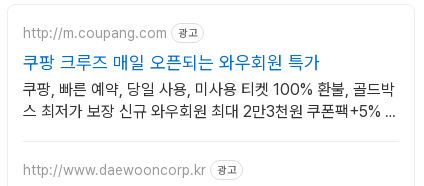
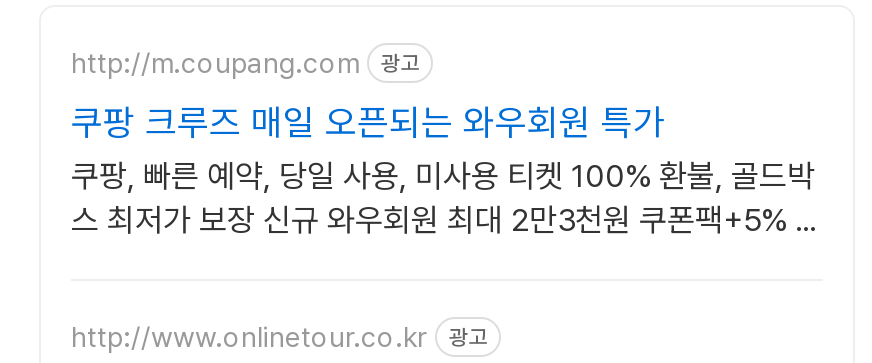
- http://www.daewooncorp.kr
+ http://www.onlinetour.co.kr
